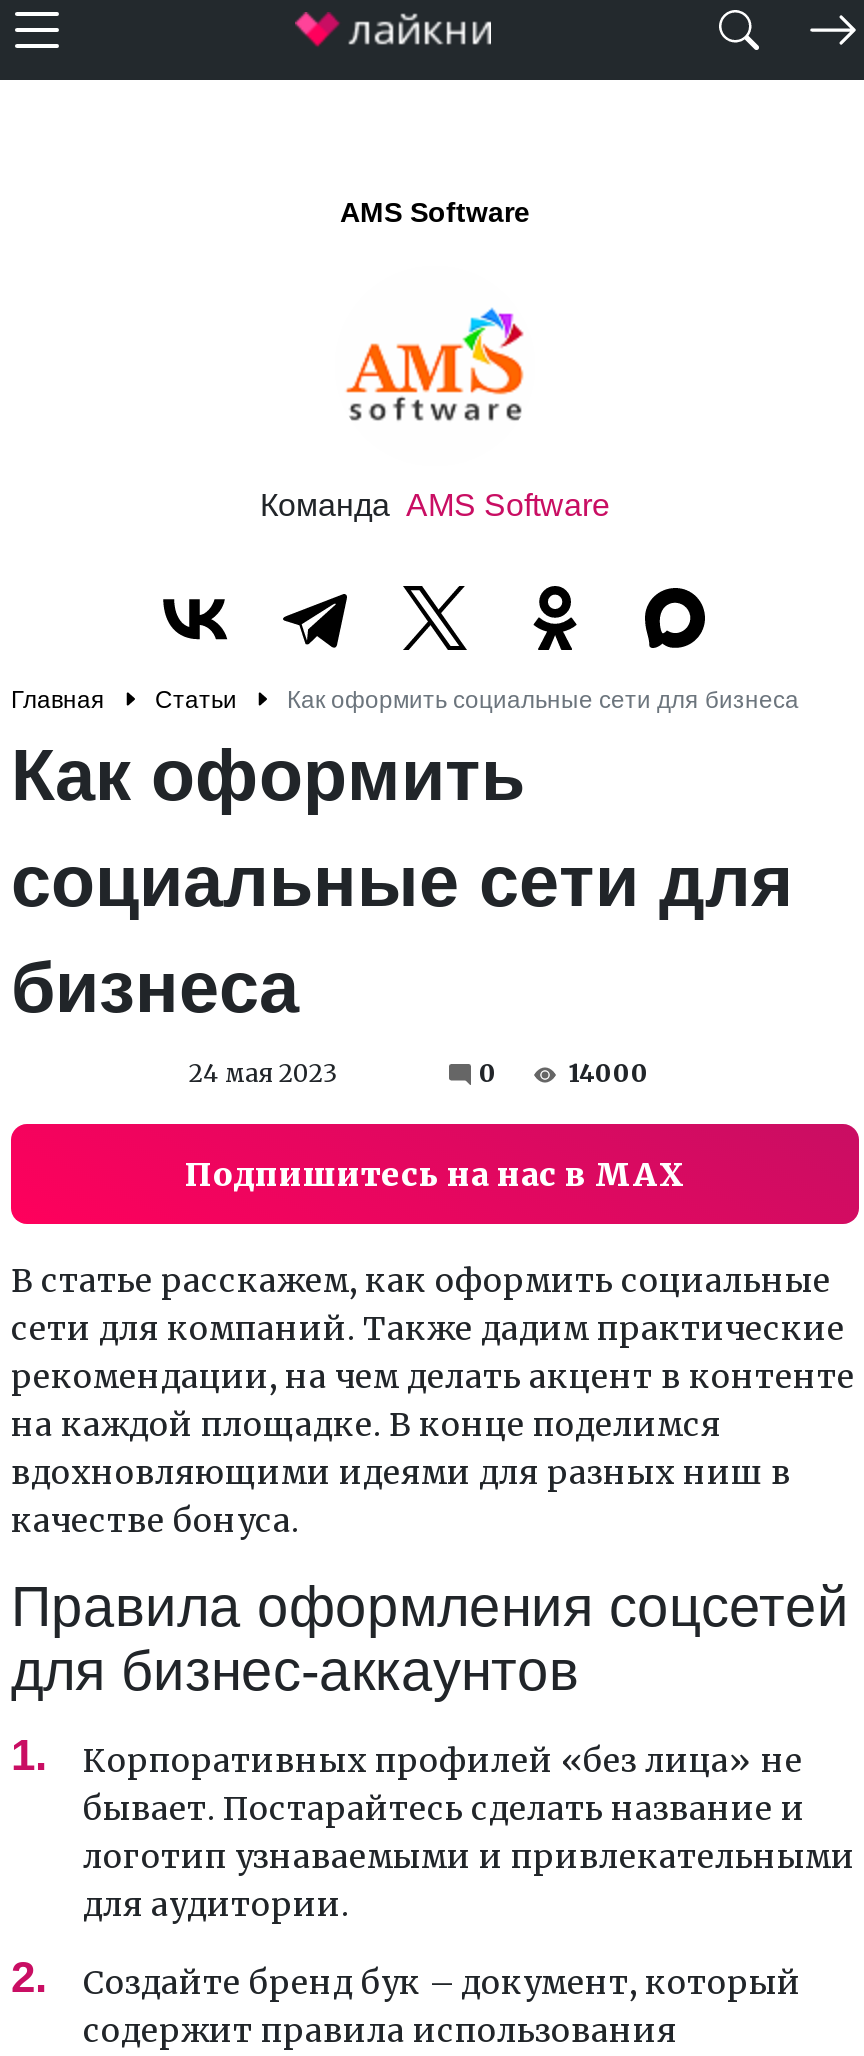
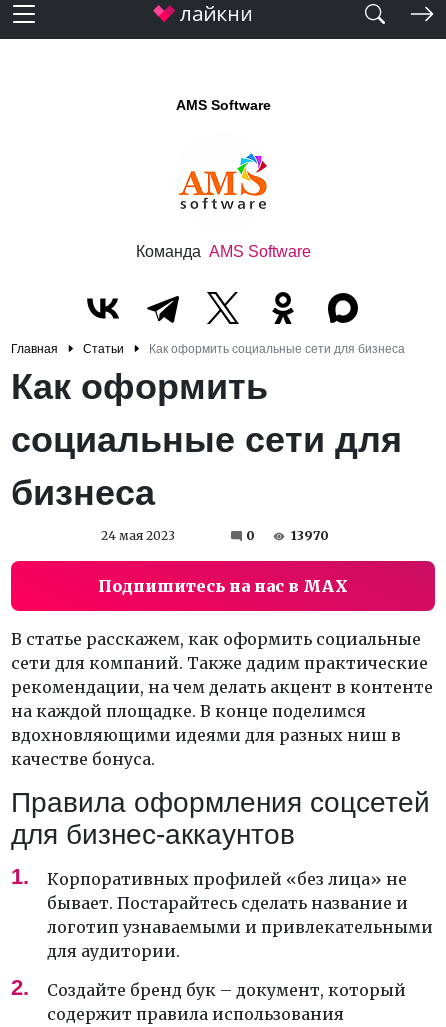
- 14000
+ 13970
